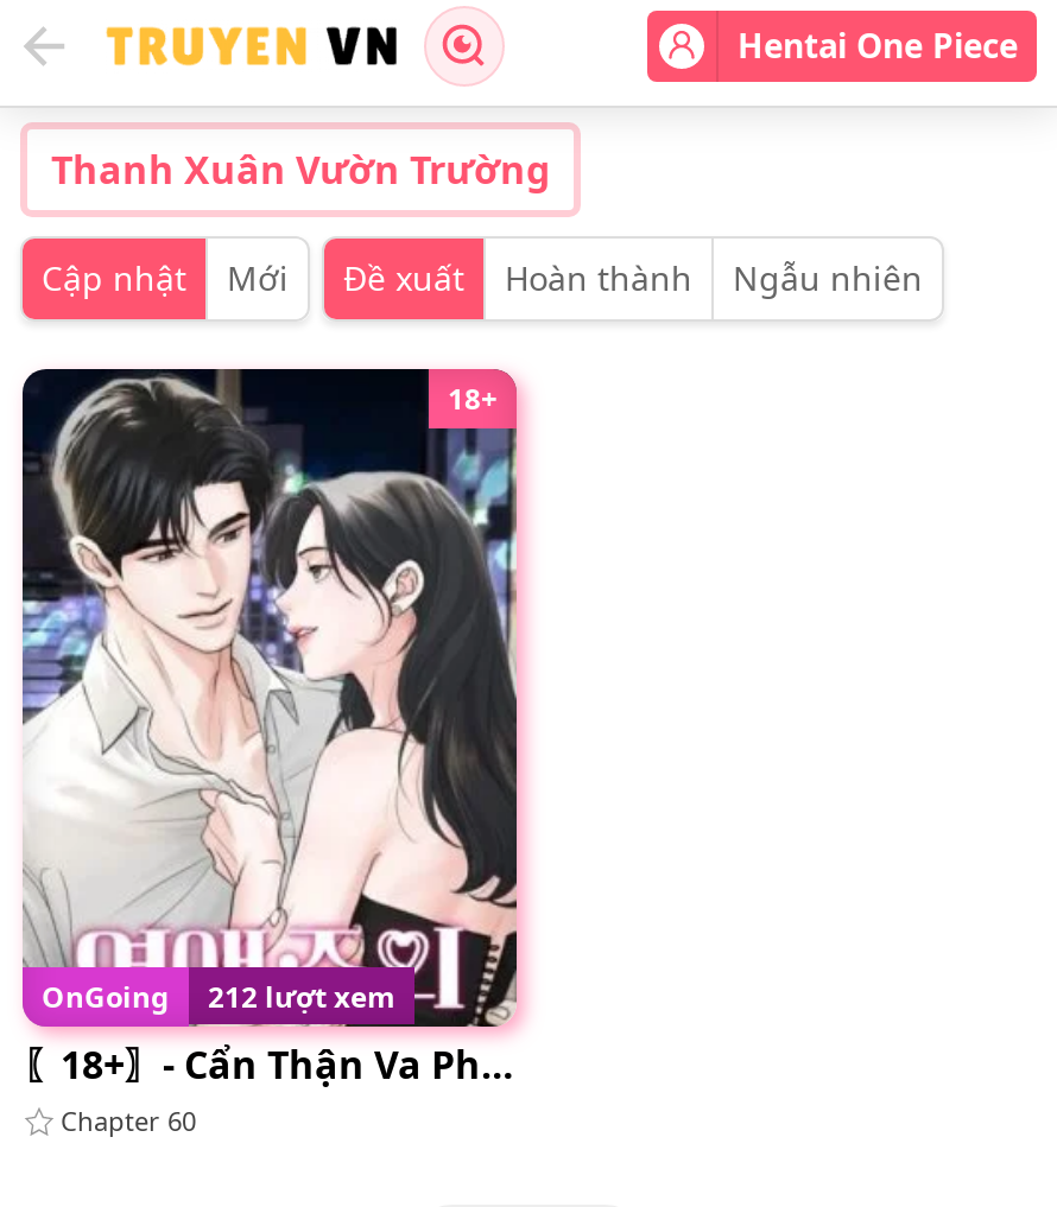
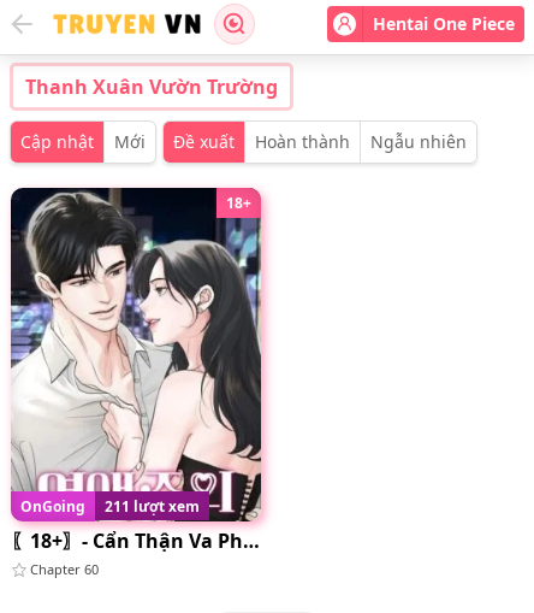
- OnGoing 212 lượt xem
+ OnGoing 211 lượt xem
